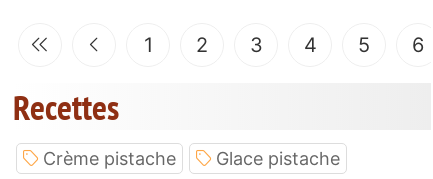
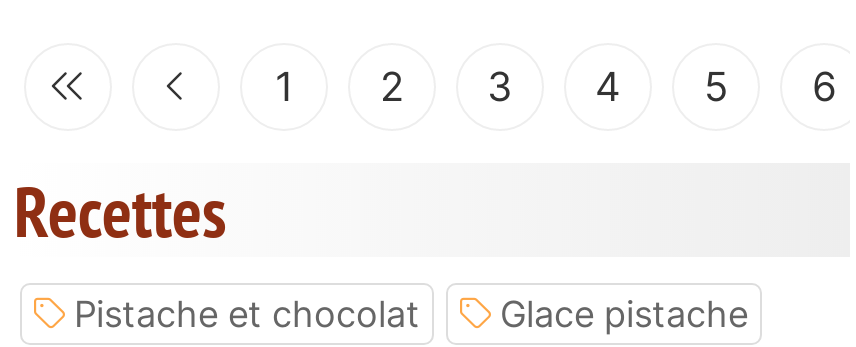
- Crème pistache
+ Pistache et chocolat
